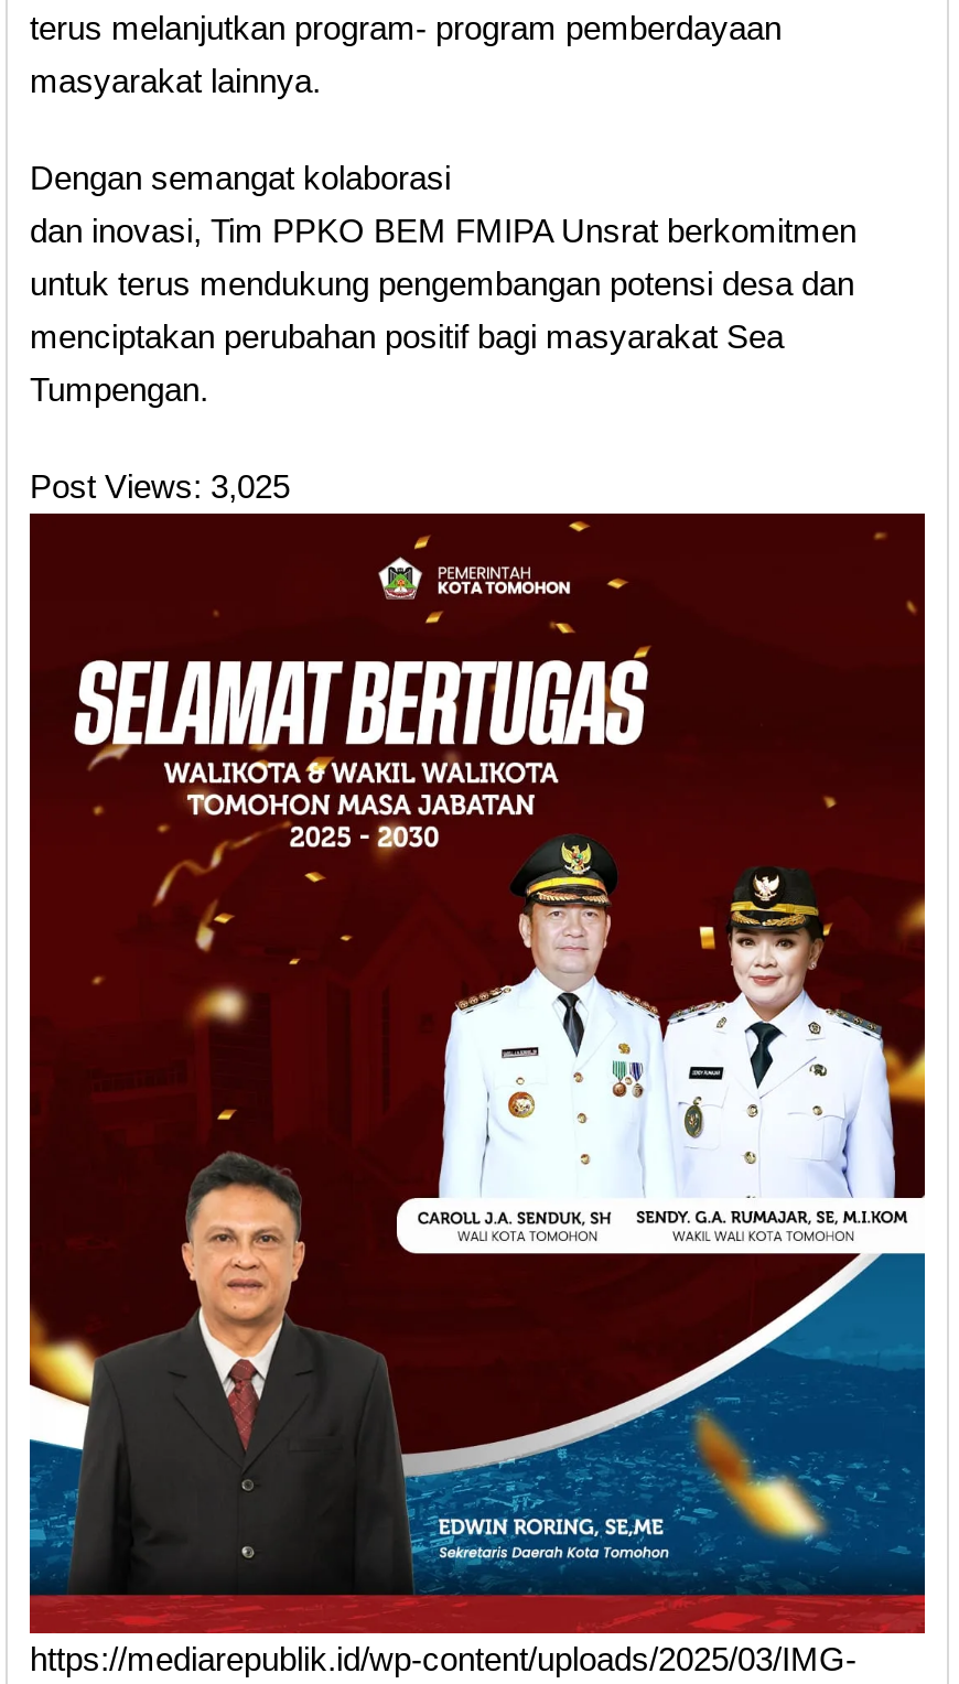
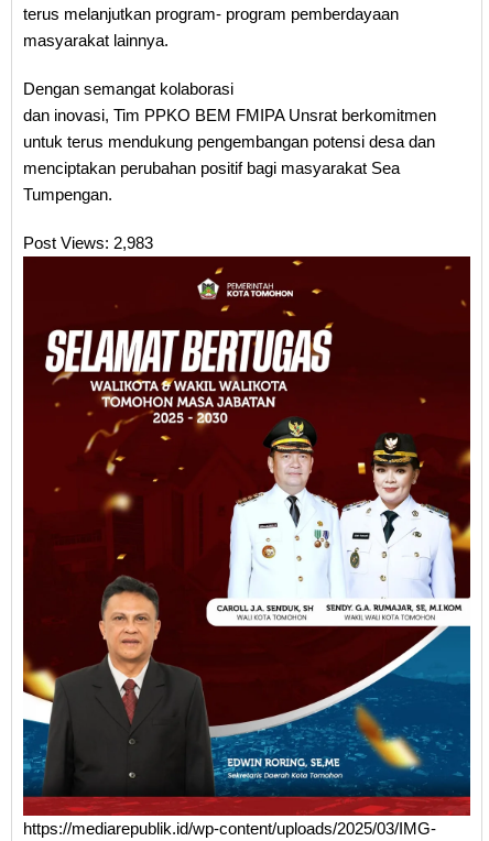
- Post Views: 3,025
+ Post Views: 2,983
